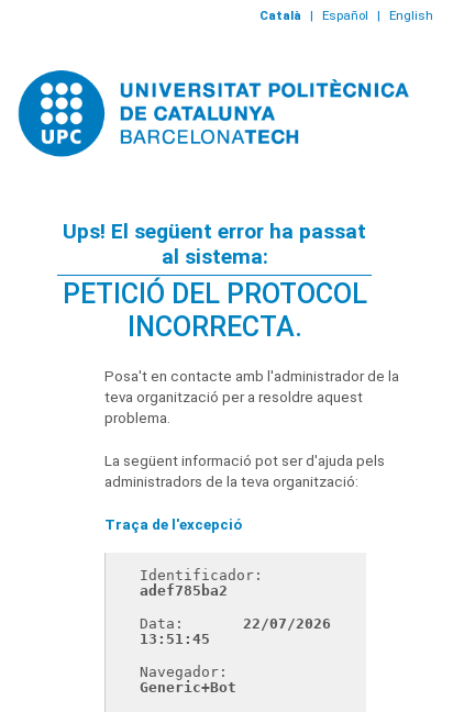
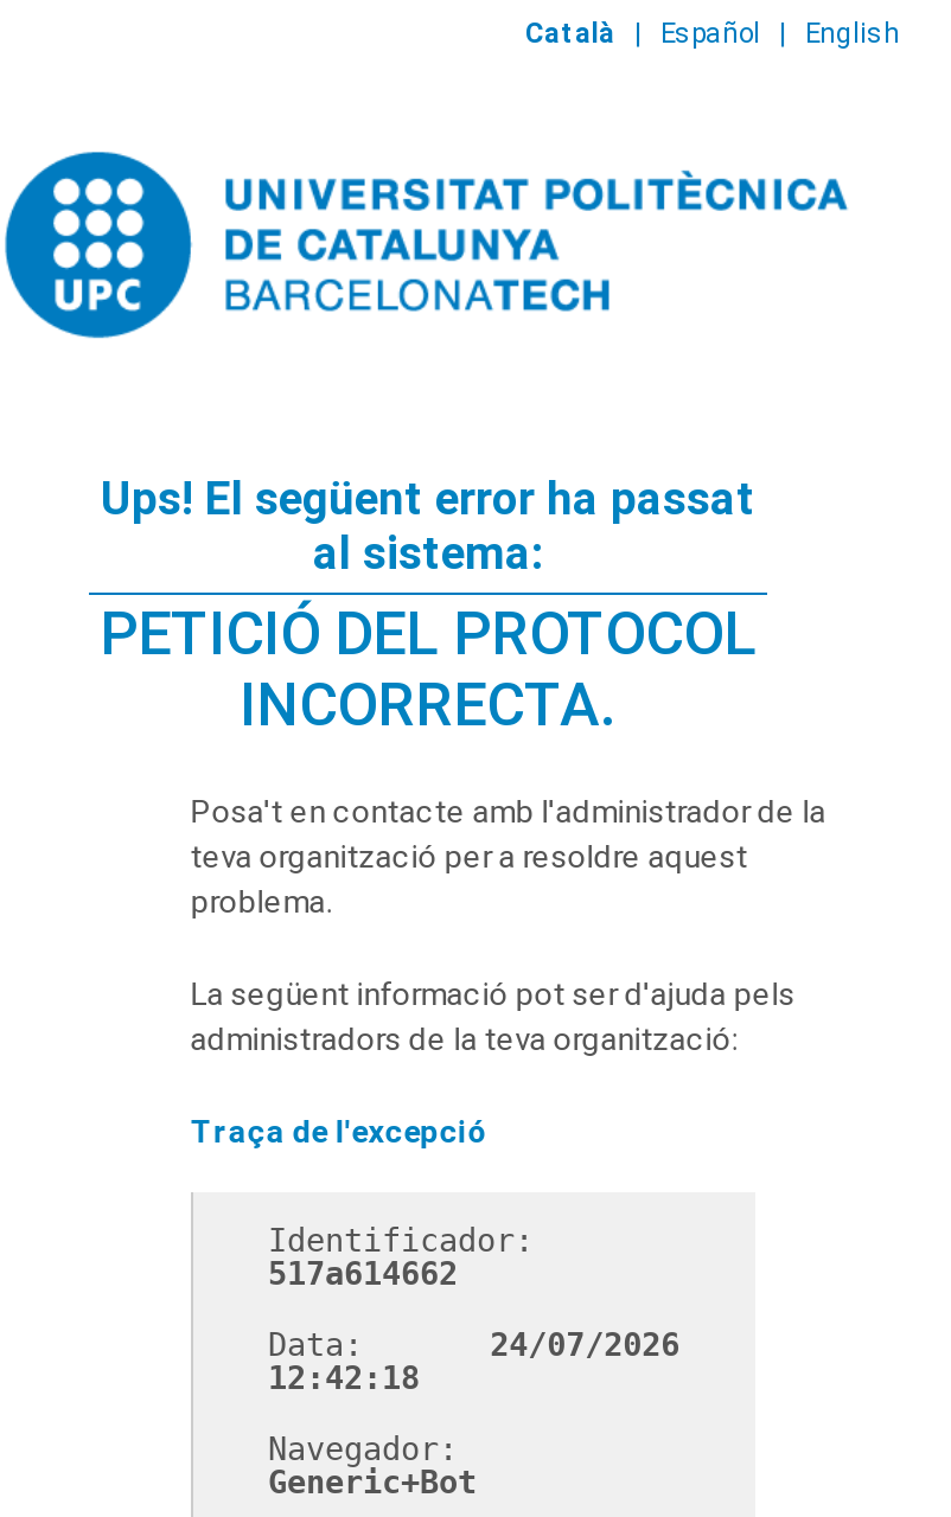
- adef785ba2
+ 517a614662

- Data: 22/07/2026
+ Data: 24/07/2026

- 13:51:45
+ 12:42:18
